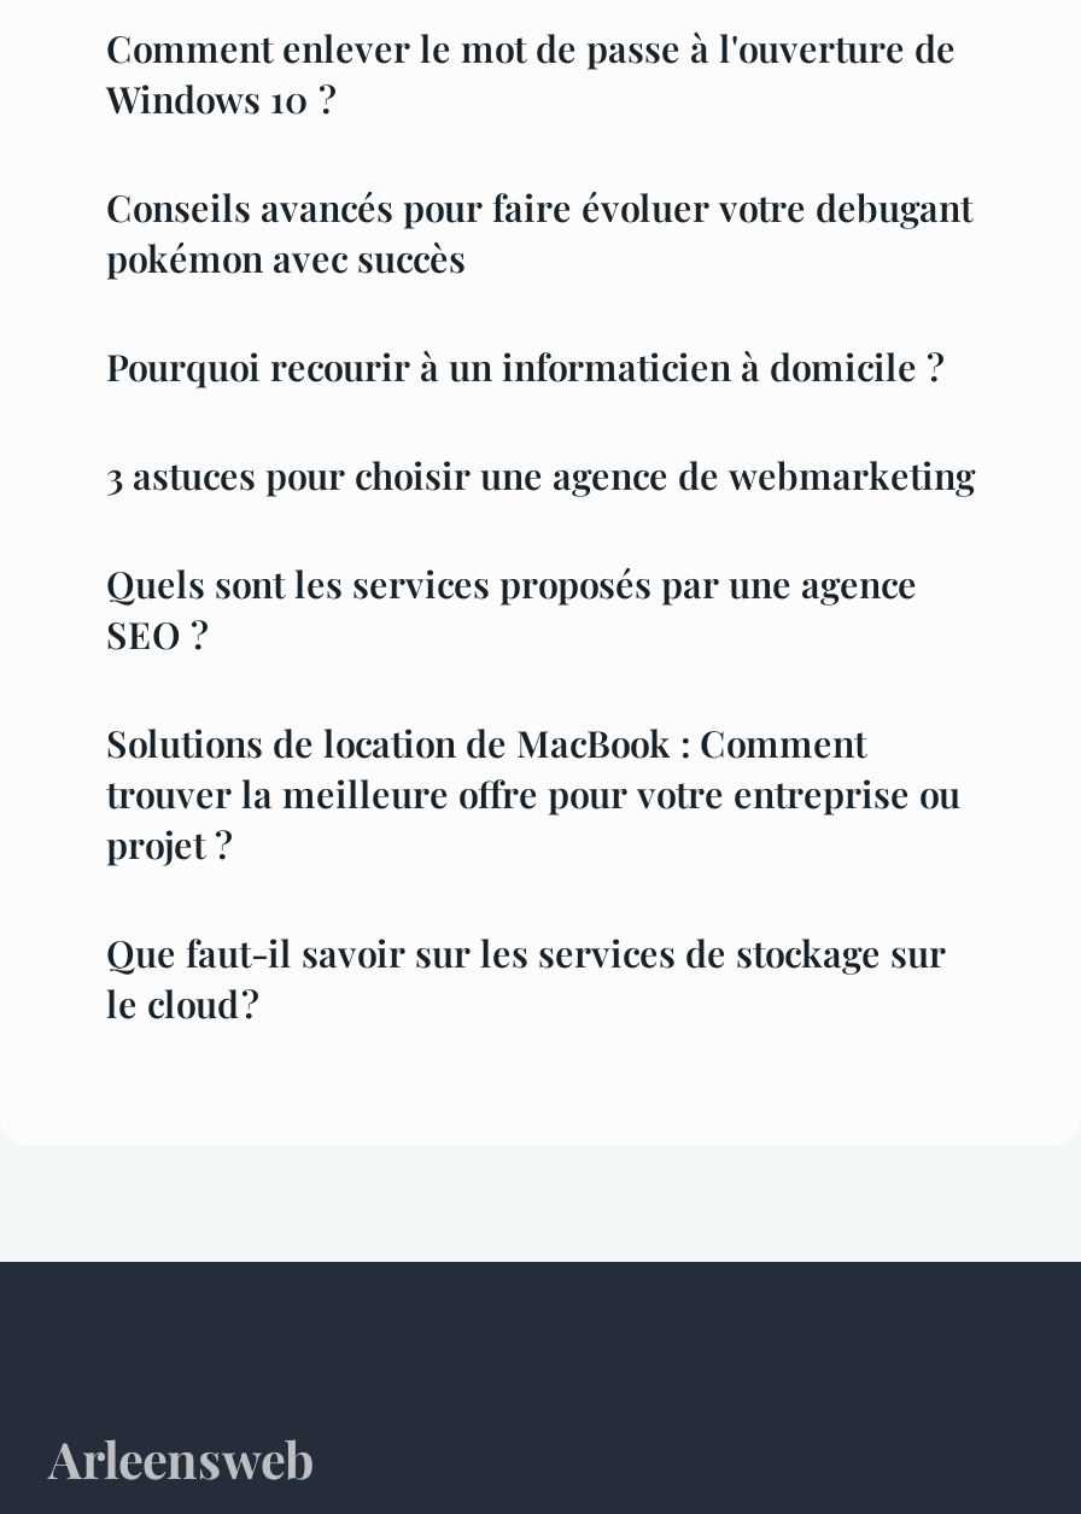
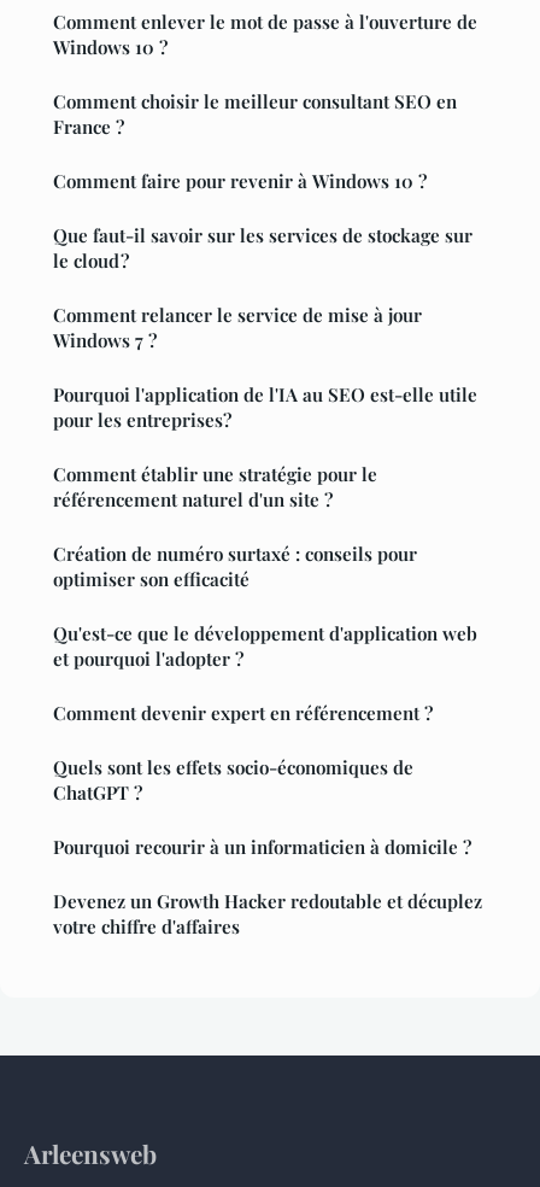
- Conseils avancés pour faire évoluer votre debugant
- pokémon avec succès
- 3 astuces pour choisir une agence de webmarketing
- Quels sont les services proposés par une agence
- SEO ?
- Solutions de location de MacBook : Comment
- trouver la meilleure offre pour votre entreprise ou
- projet ?
+ Comment choisir le meilleur consultant SEO en
+ France ?
+ Comment faire pour revenir à Windows 10 ?

moved down: Pourquoi recourir à un informaticien à domicile ?

moved up: Que faut-il savoir sur les services de stockage sur | le cloud ?

+ Comment relancer le service de mise à jour
+ Windows 7 ?
+ Pourquoi l'application de l'IA au SEO est-elle utile
+ pour les entreprises?
+ Comment établir une stratégie pour le
+ référencement naturel d'un site ?
+ Création de numéro surtaxé : conseils pour
+ optimiser son efficacité
+ Qu'est-ce que le développement d'application web
+ et pourquoi l'adopter ?
+ Comment devenir expert en référencement ?
+ Quels sont les effets socio-économiques de
+ ChatGPT ?
+ Devenez un Growth Hacker redoutable et décuplez
+ votre chiffre d'affaires
